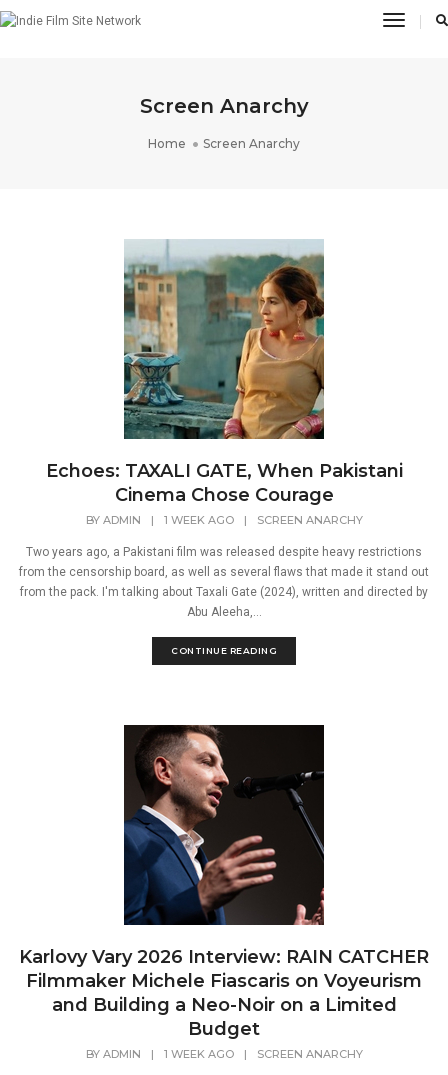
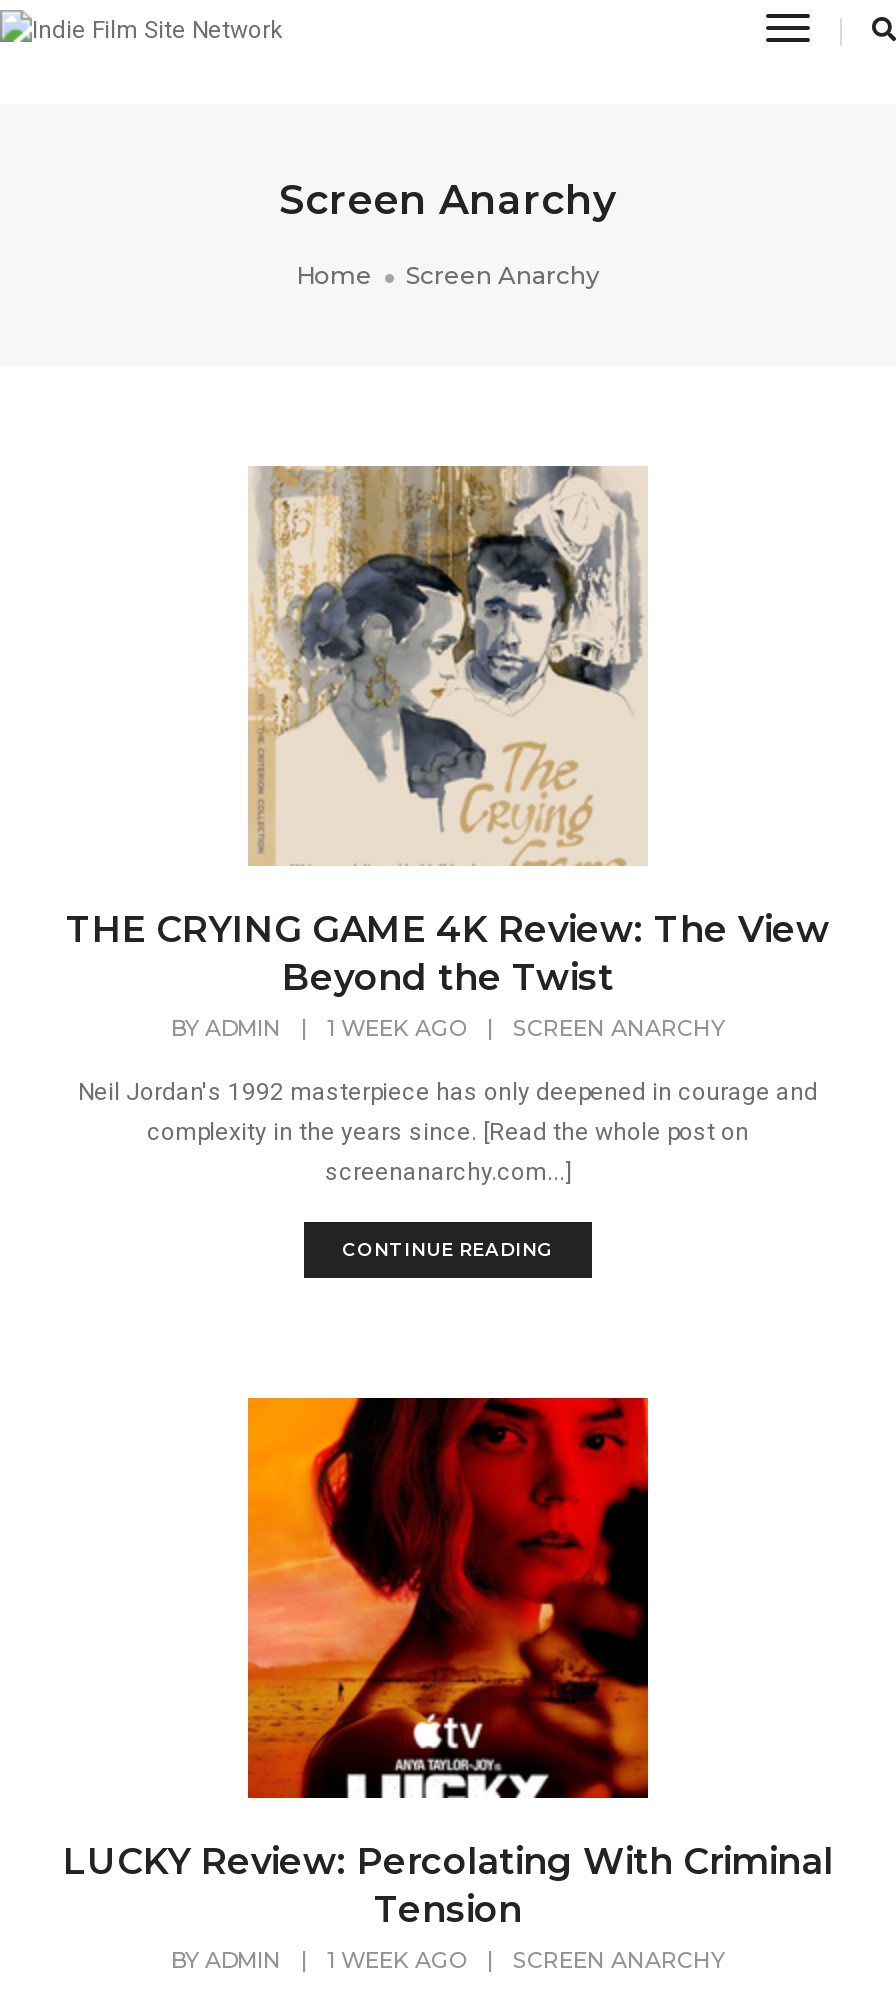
- [image]
- Echoes: TAXALI GATE, When Pakistani
- Cinema Chose Courage
+ [image]
+ THE CRYING GAME 4K Review: The View
+ Beyond the Twist

- Two years ago, a Pakistani film was released despite heavy restrictions
- from the censorship board, as well as several flaws that made it stand out
- from the pack. I'm talking about Taxali Gate (2024), written and directed by
- Abu Aleeha,...
+ Neil Jordan's 1992 masterpiece has only deepened in courage and
+ complexity in the years since. [Read the whole post on
+ screenanarchy.com...]

- [image]
+ [image]

- Karlovy Vary 2026 Interview: RAIN CATCHER
- Filmmaker Michele Fiascaris on Voyeurism
- and Building a Neo-Noir on a Limited
- Budget
+ LUCKY Review: Percolating With Criminal
+ Tension
